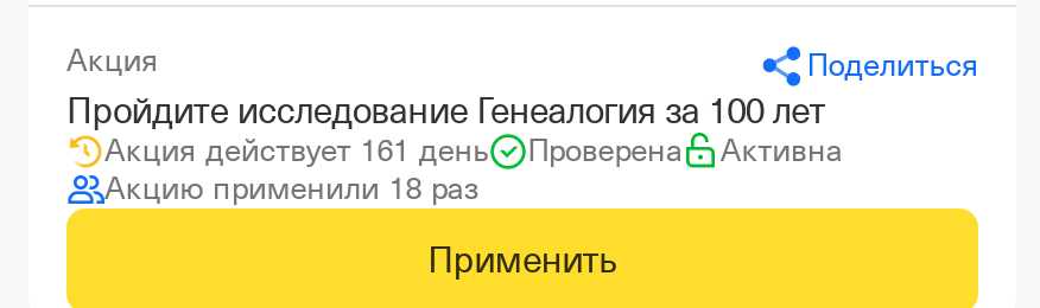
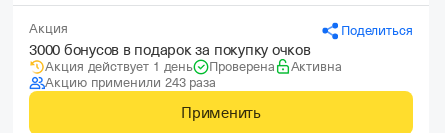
- Пройдите исследование Генеалогия за 100 лет
- Акция действует 161 день
+ 3000 бонусов в подарок за покупку очков
+ Акция действует 1 день

- Акцию применили 18 раз
+ Акцию применили 243 раза
